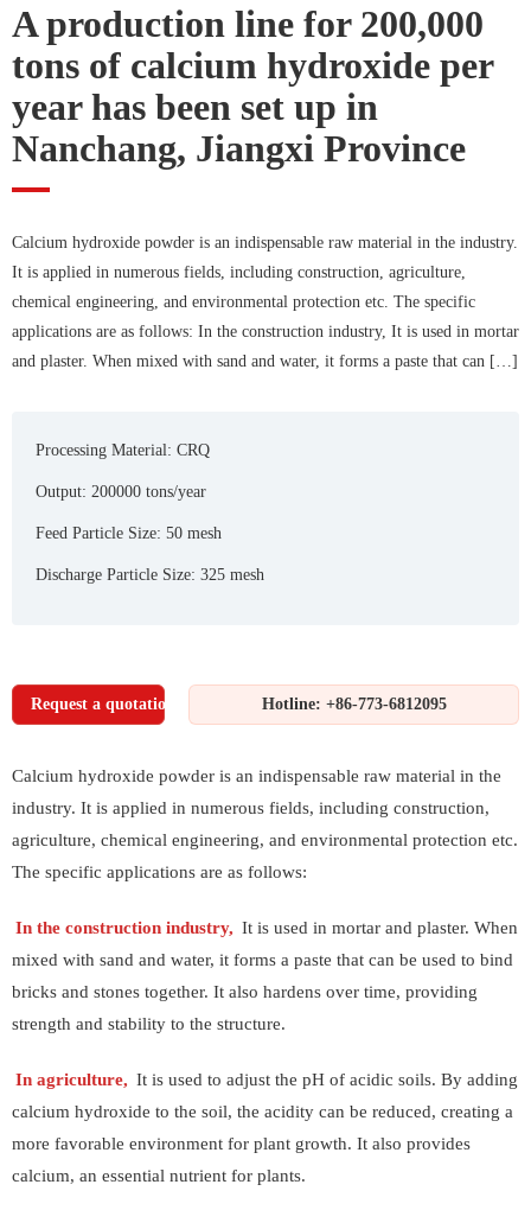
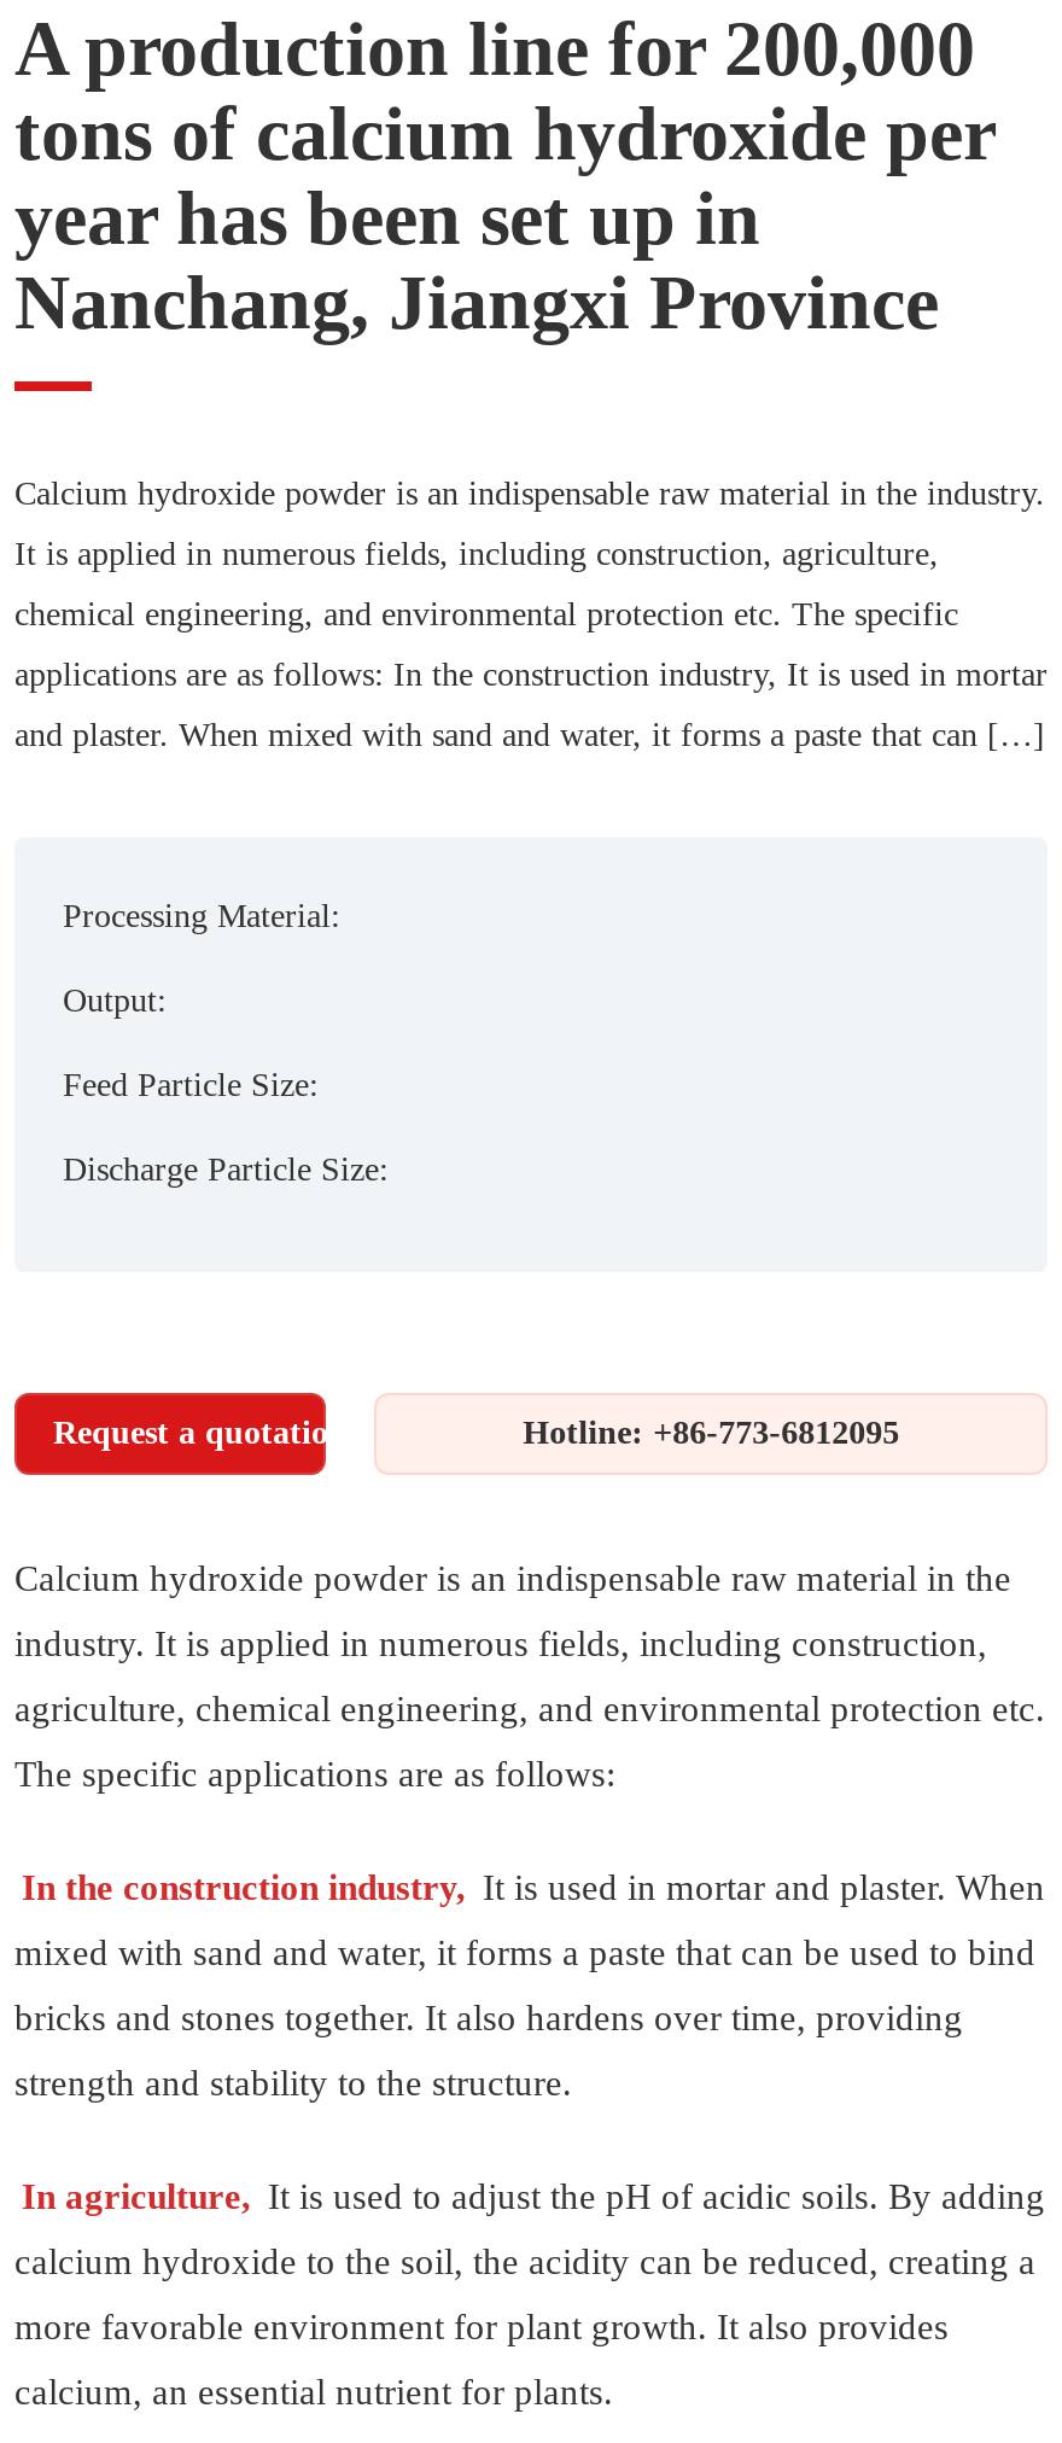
- Processing Material: CRQ
+ Processing Material:

- Output: 200000 tons/year
+ Output:

- Feed Particle Size: 50 mesh
+ Feed Particle Size:

- Discharge Particle Size: 325 mesh
+ Discharge Particle Size:
